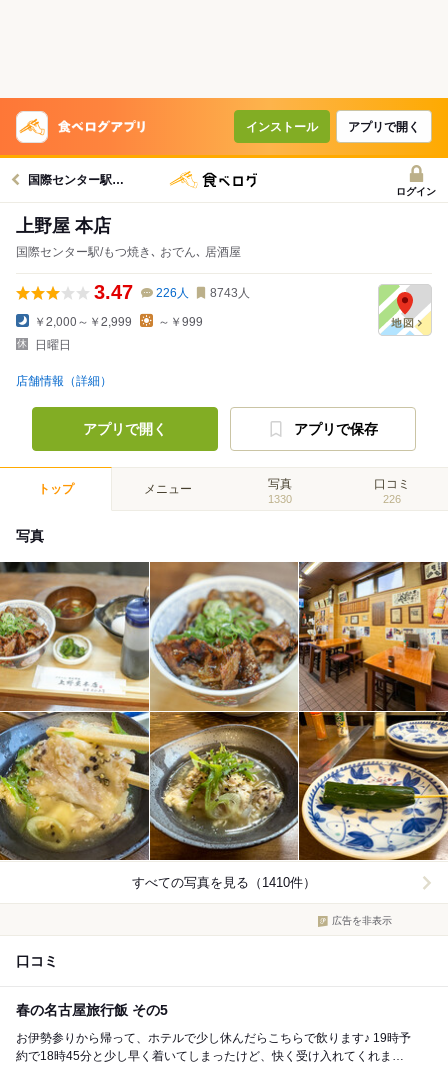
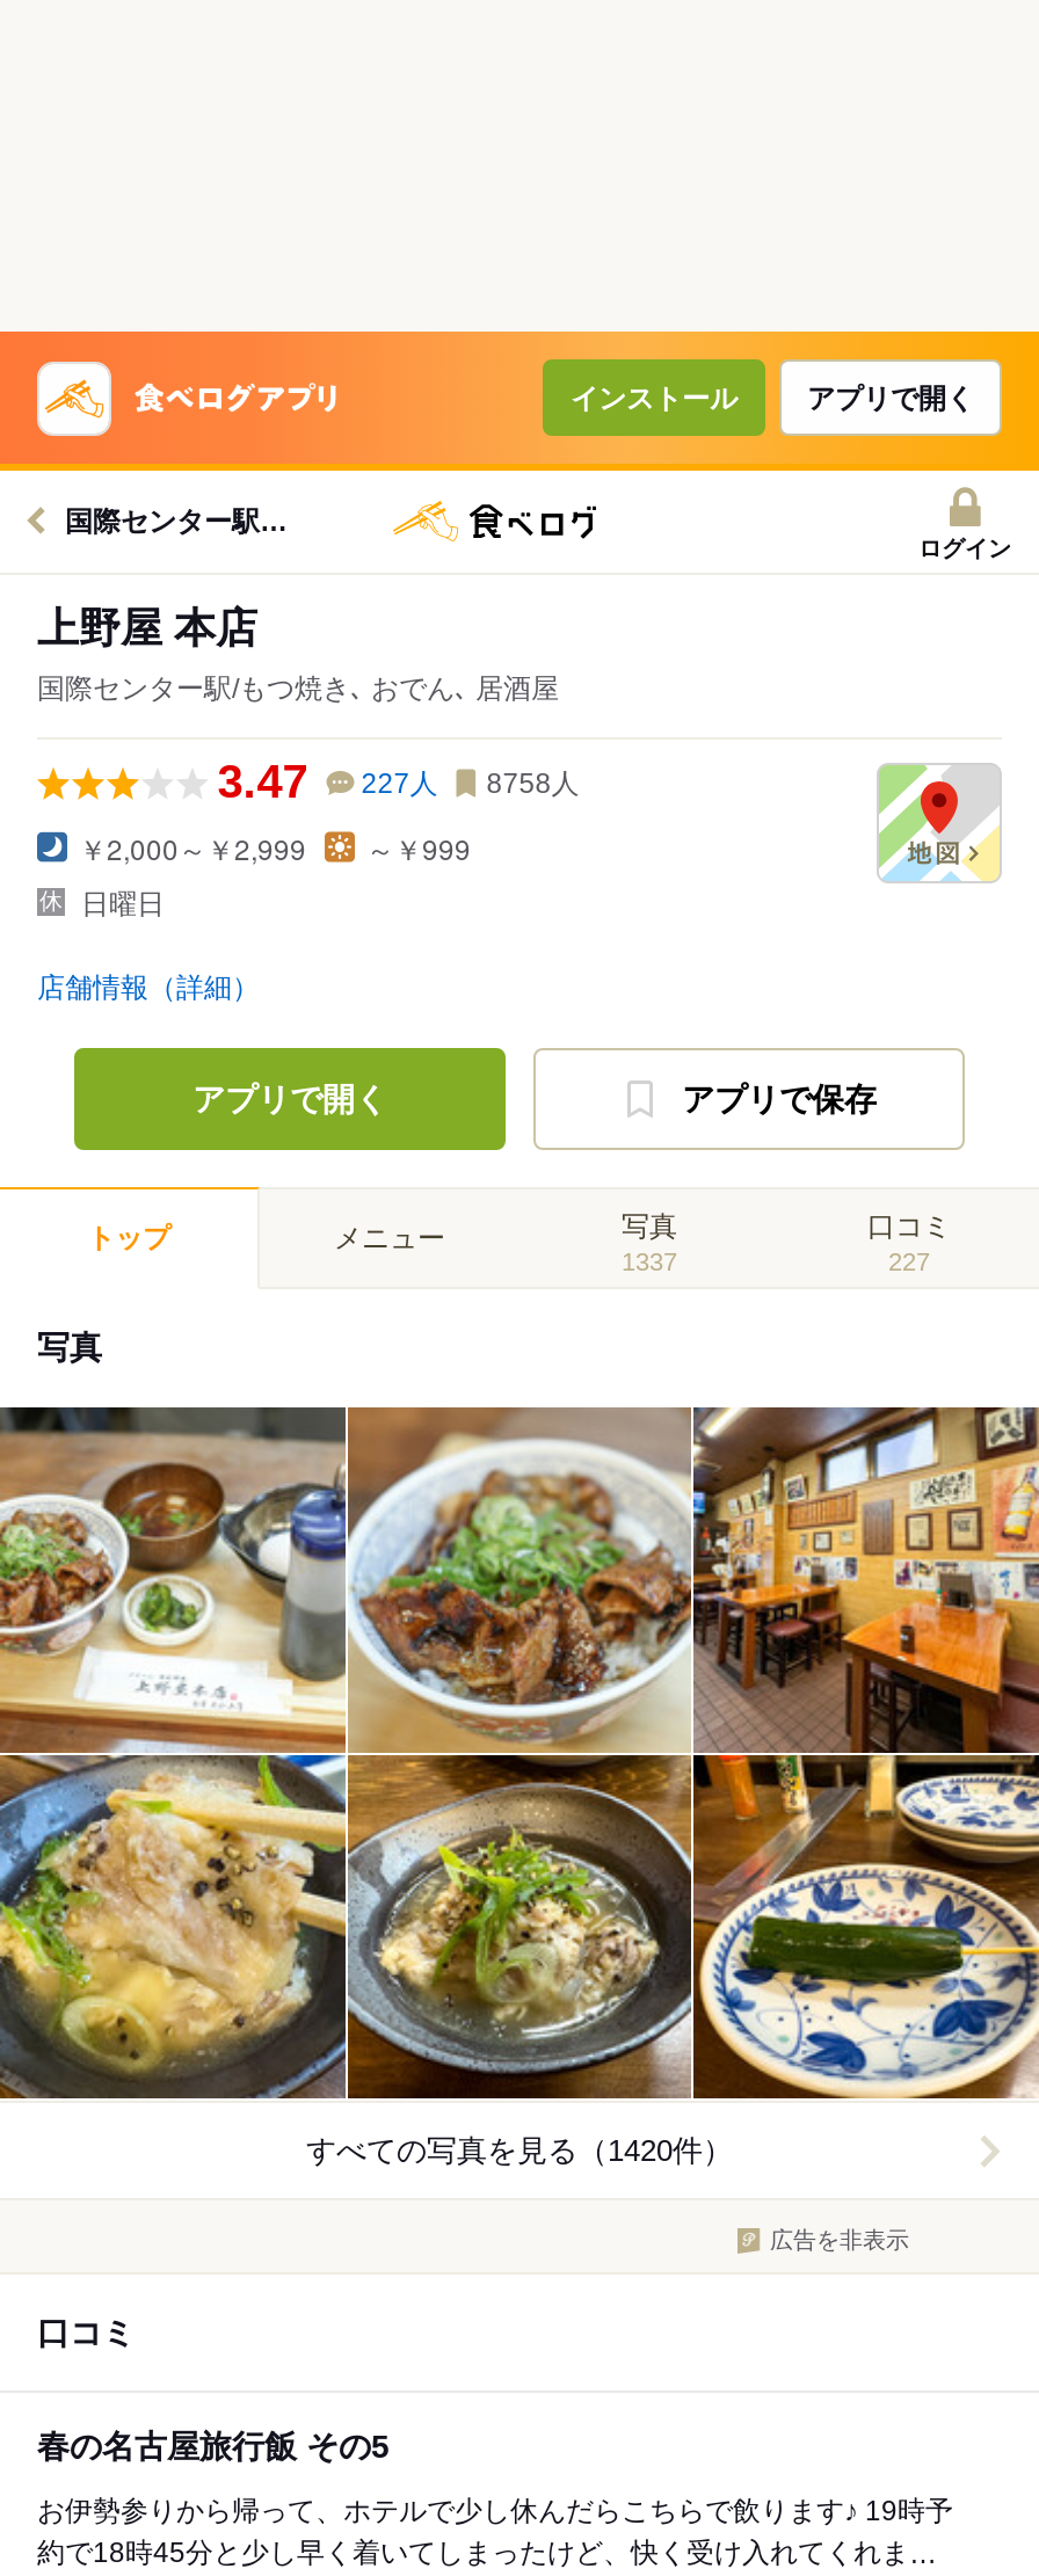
- 226人
+ 227人

- 8743人
+ 8758人

- 1330
+ 1337

- 226
+ 227

- すべての写真を見る（1410件）
+ すべての写真を見る（1420件）
